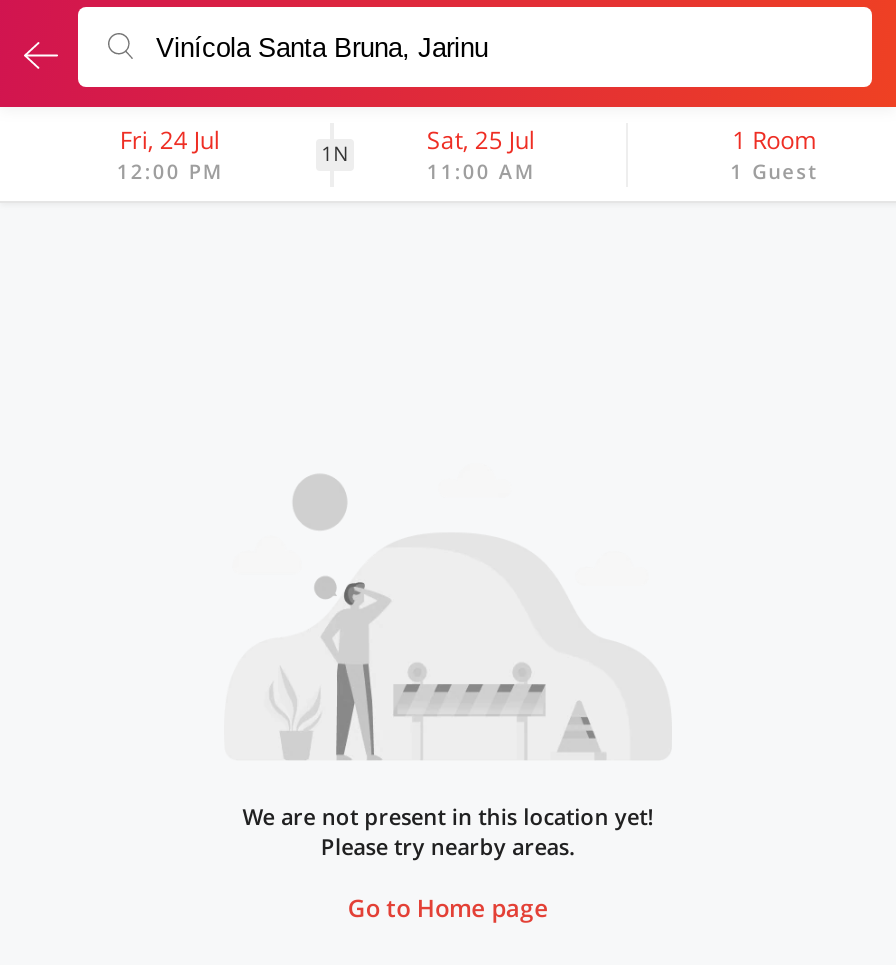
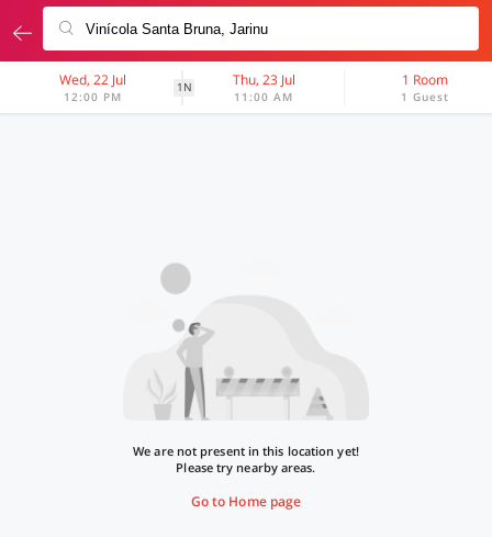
- Fri, 24 Jul
+ Wed, 22 Jul

- Sat, 25 Jul
+ Thu, 23 Jul
